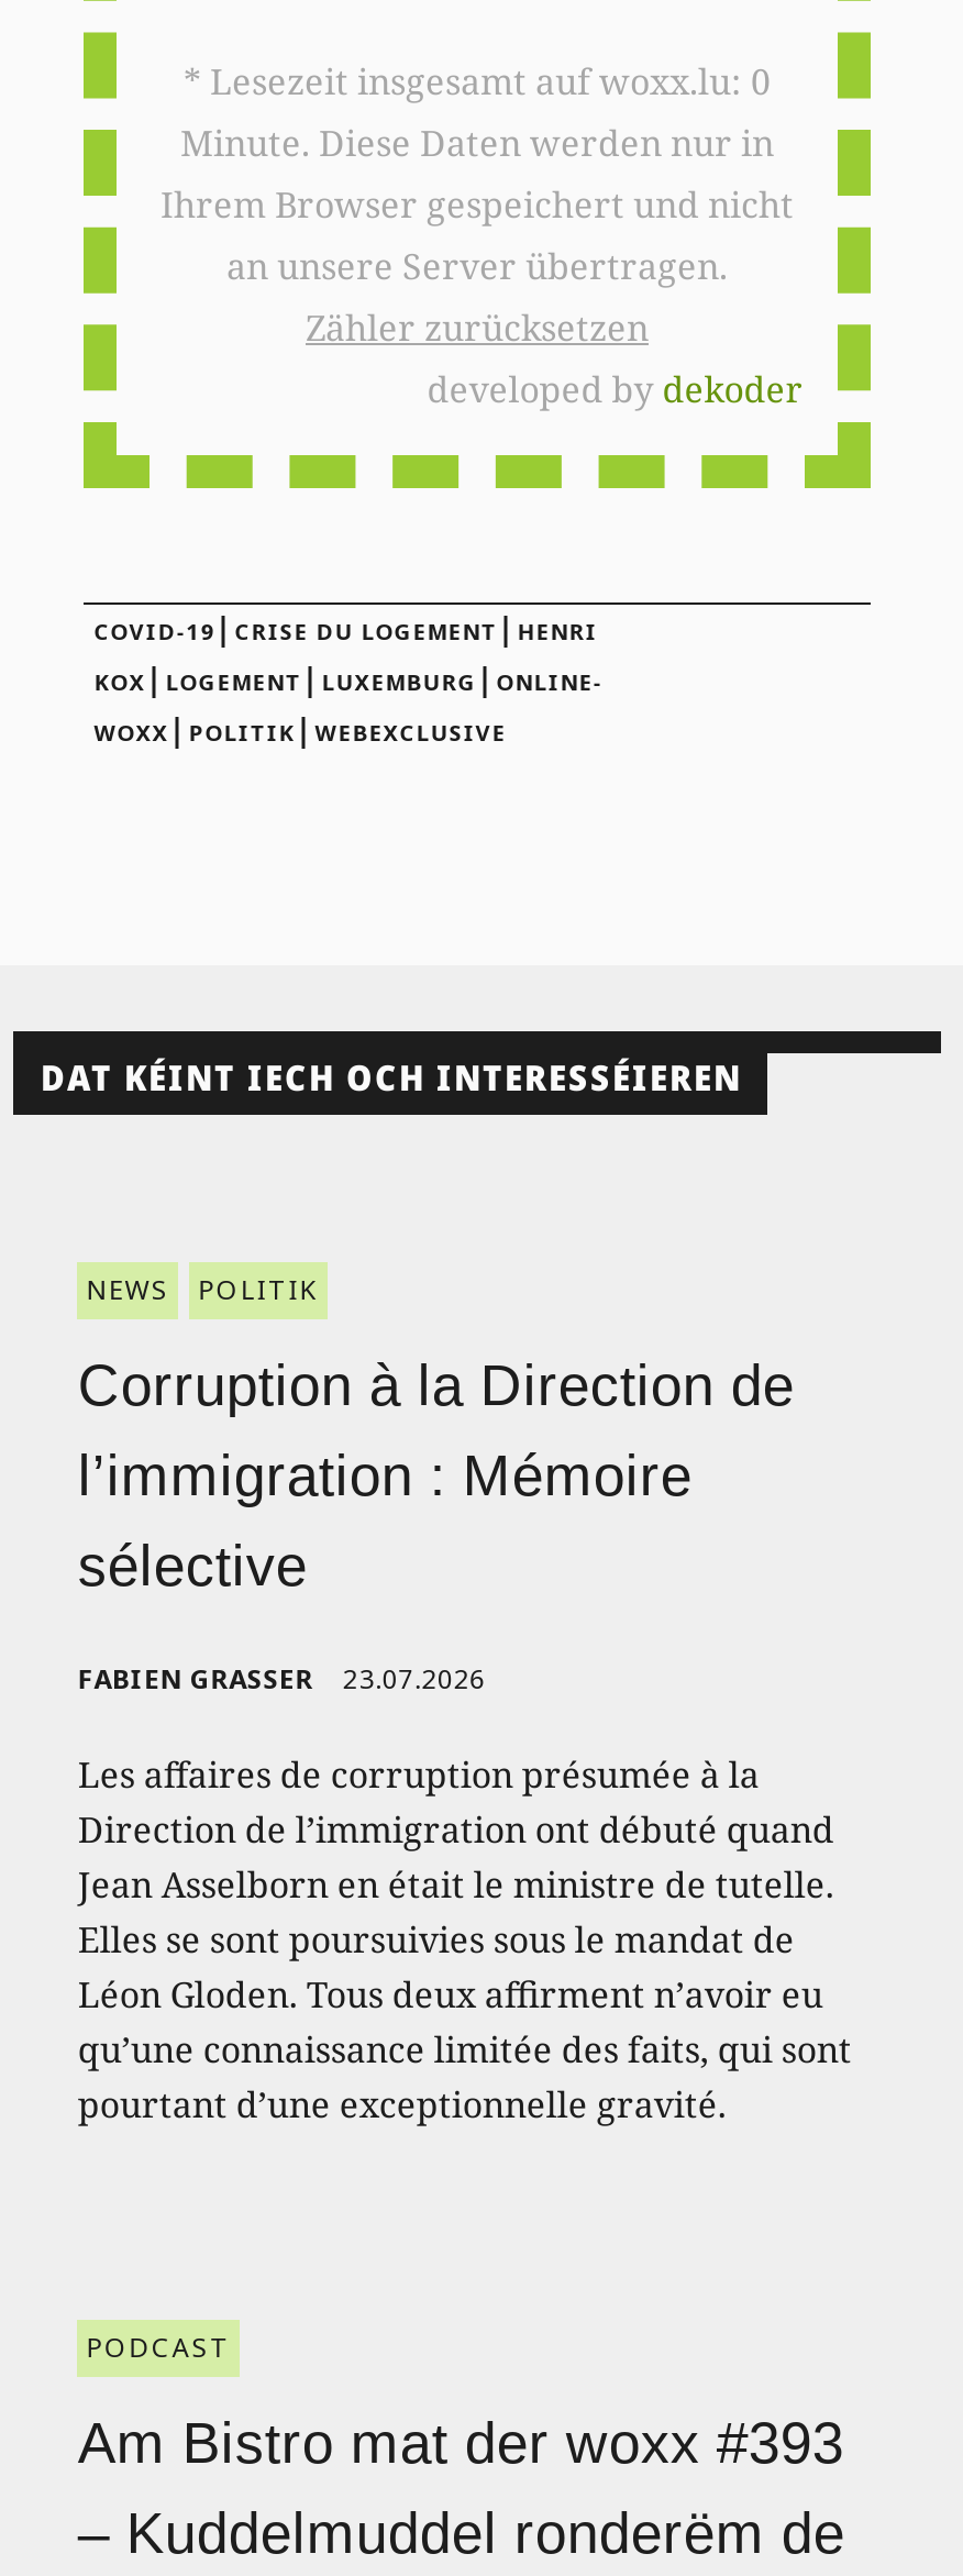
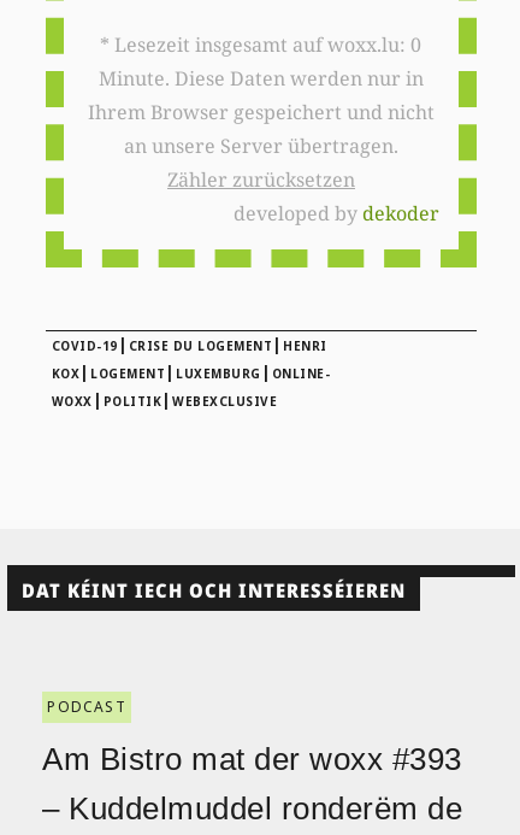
- NEWS
- POLITIK
- Corruption à la Direction de
- l’immigration : Mémoire
- sélective
- FABIEN GRASSER
- 23.07.2026
- Les affaires de corruption présumée à la
- Direction de l’immigration ont débuté quand
- Jean Asselborn en était le ministre de tutelle.
- Elles se sont poursuivies sous le mandat de
- Léon Gloden. Tous deux affirment n’avoir eu
- qu’une connaissance limitée des faits, qui sont
- pourtant d’une exceptionnelle gravité.
